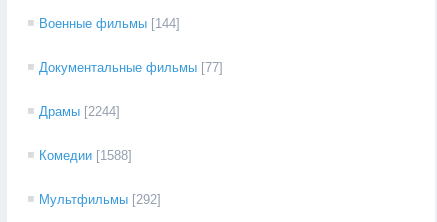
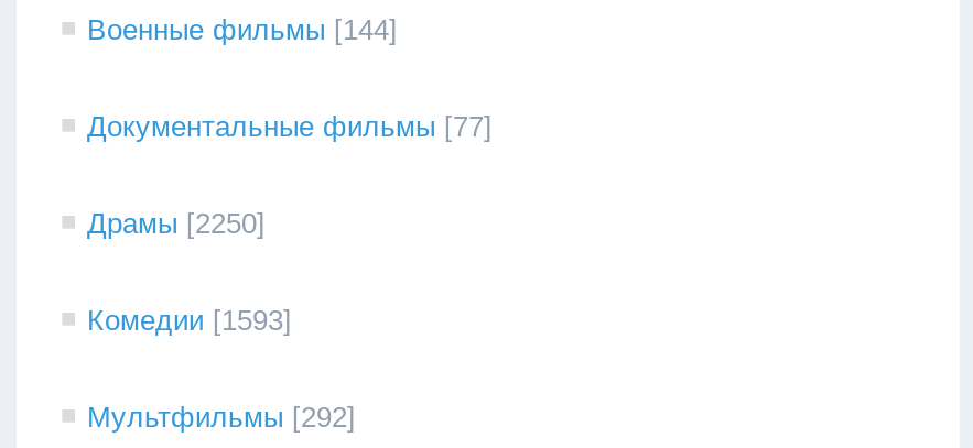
- Драмы [2244]
+ Драмы [2250]

- Комедии [1588]
+ Комедии [1593]
